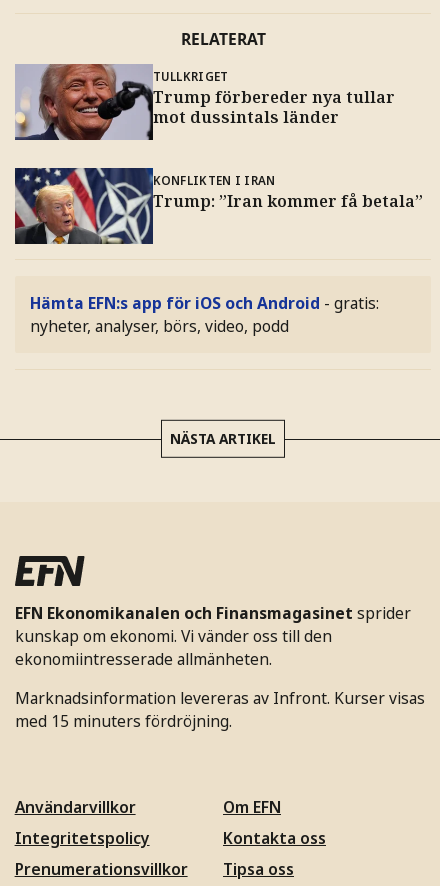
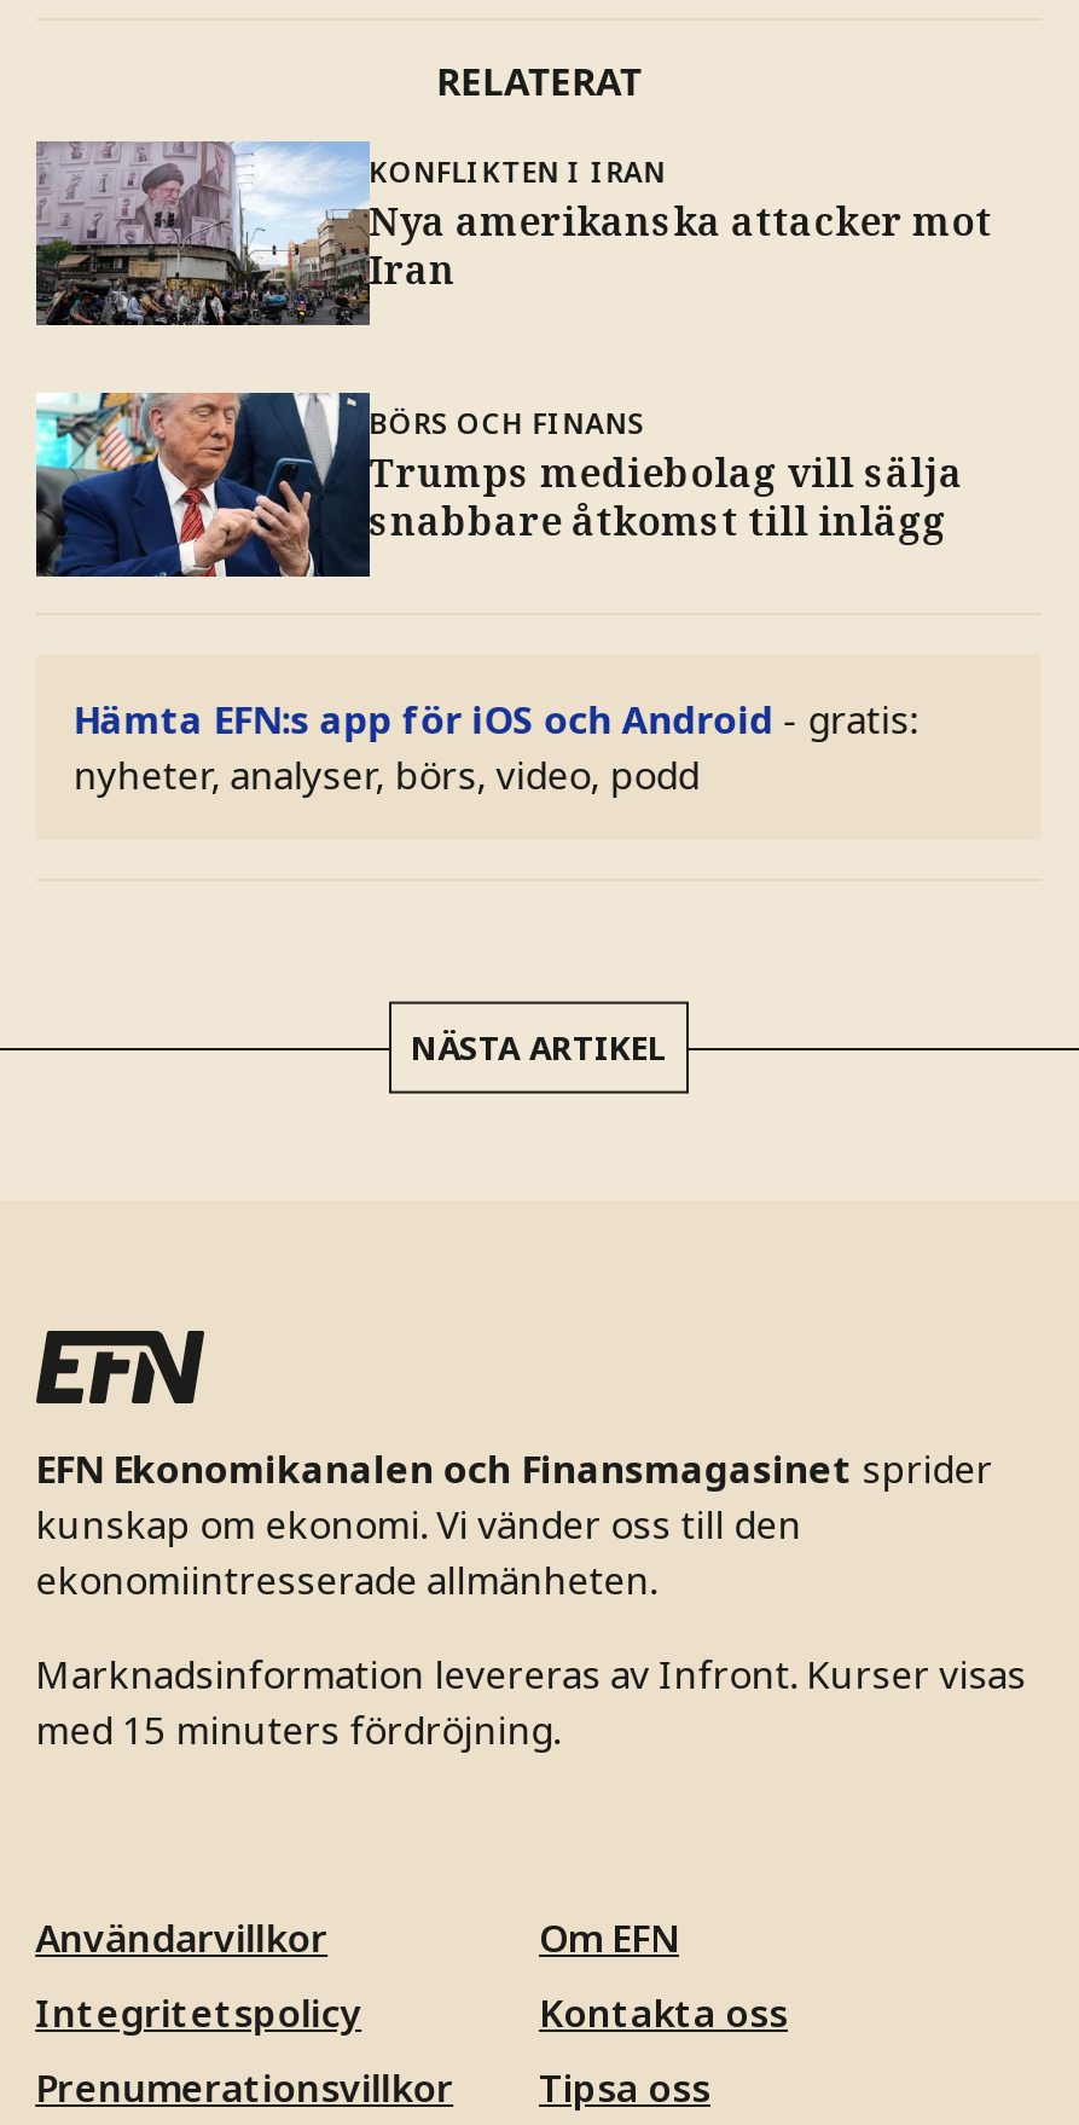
- [image]
+ [image]

- TULLKRIGET
- Trump förbereder nya tullar
- mot dussintals länder

- [image]
- Trump: ”Iran kommer få betala”
+ [image]
+ Nya amerikanska attacker mot
+ Iran
+ BÖRS OCH FINANS
+ Trumps mediebolag vill sälja
+ snabbare åtkomst till inlägg

moved up: KONFLIKTEN I IRAN
